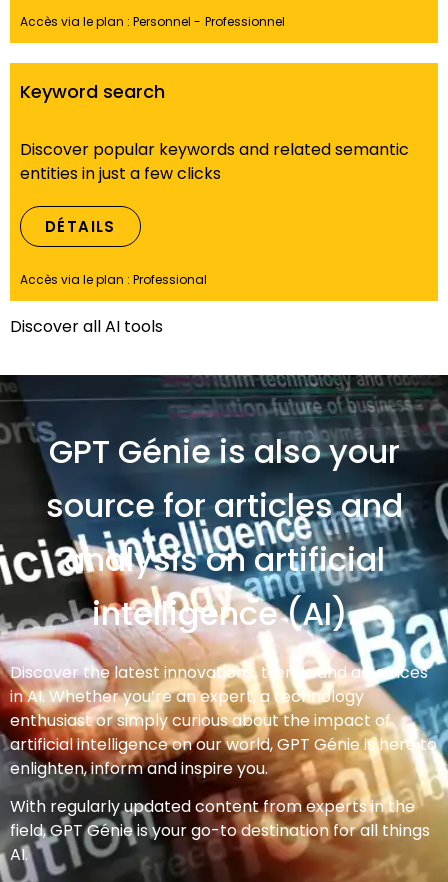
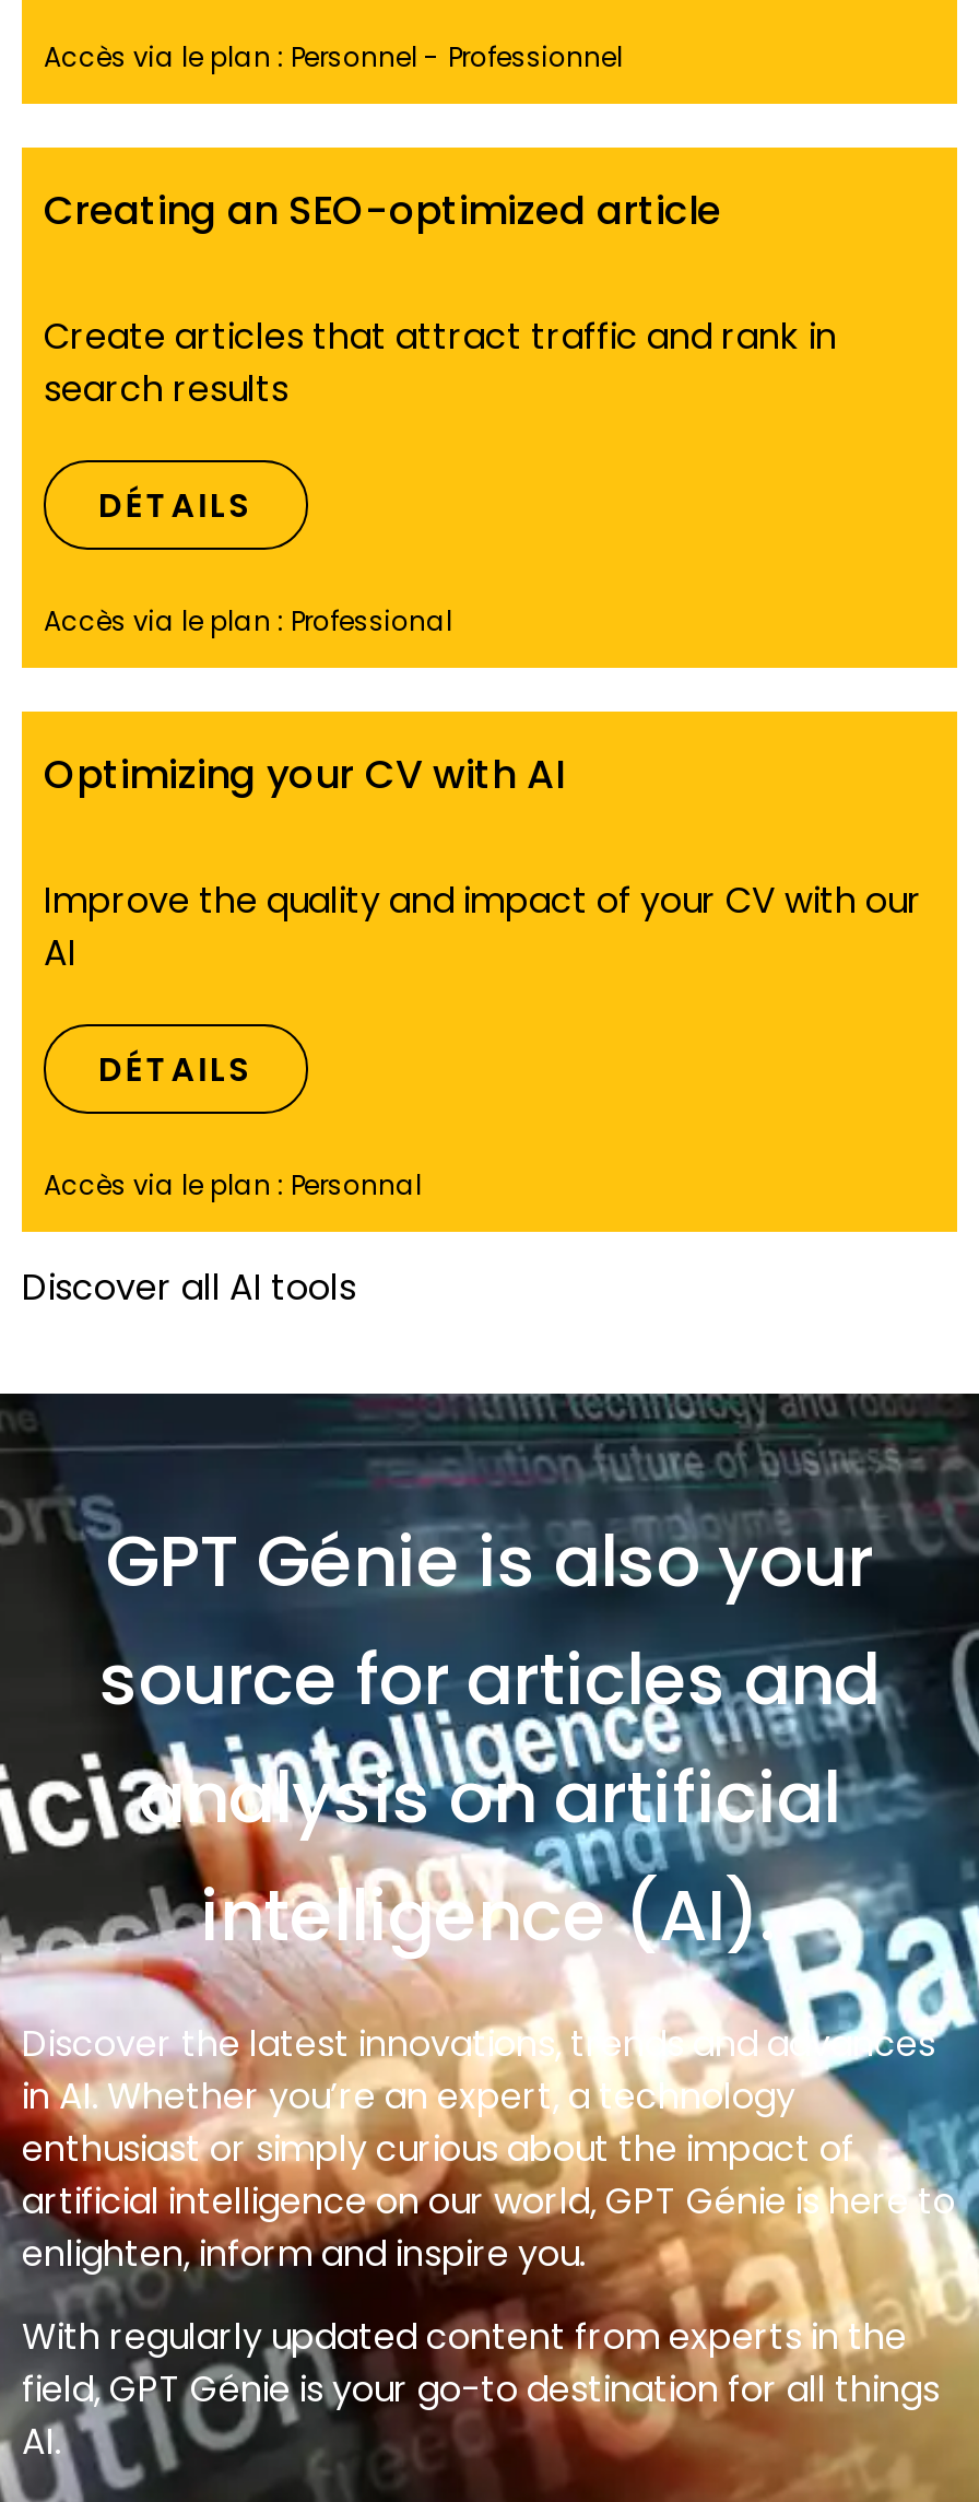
- Keyword search
+ Creating an SEO-optimized article

- Discover popular keywords and related semantic
- entities in just a few clicks
+ Create articles that attract traffic and rank in
+ search results

+ Optimizing your CV with AI
+ Improve the quality and impact of your CV with our
+ AI
+ DÉTAILS
+ Accès via le plan : Personnal
